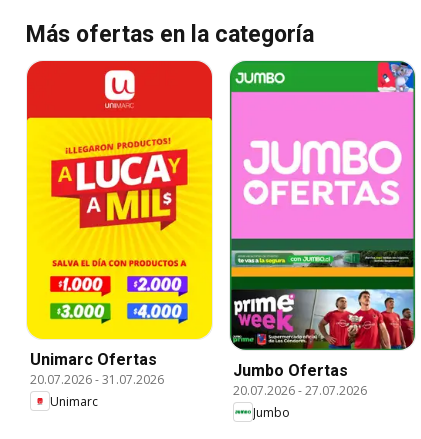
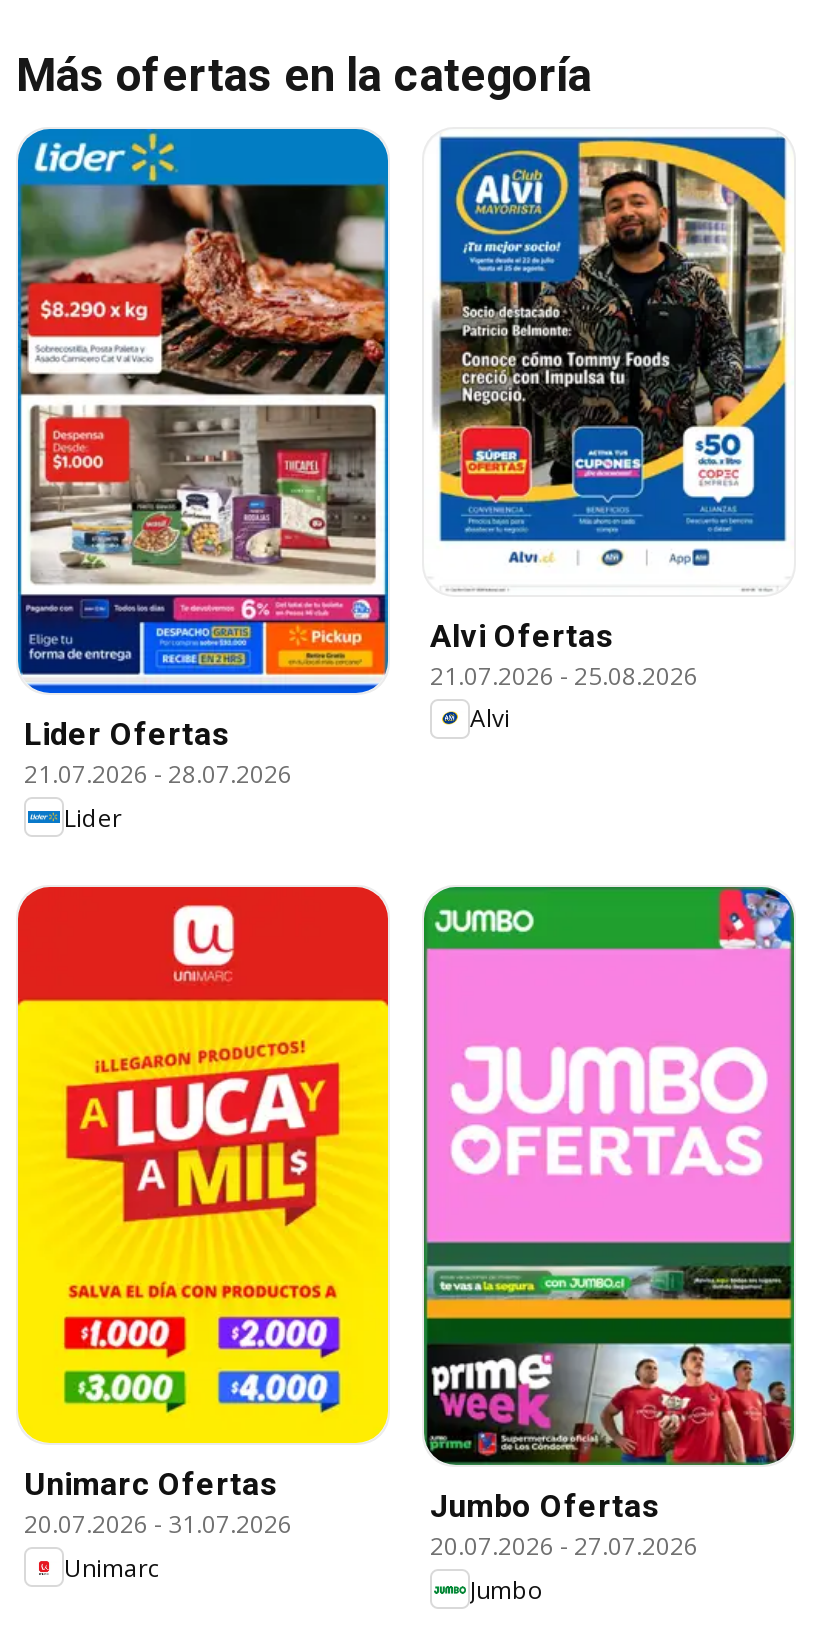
+ [image]
+ Lider Ofertas
+ 21.07.2026 - 28.07.2026
+ Lider

+ [image]
+ Alvi Ofertas
+ 21.07.2026 - 25.08.2026
+ Alvi
